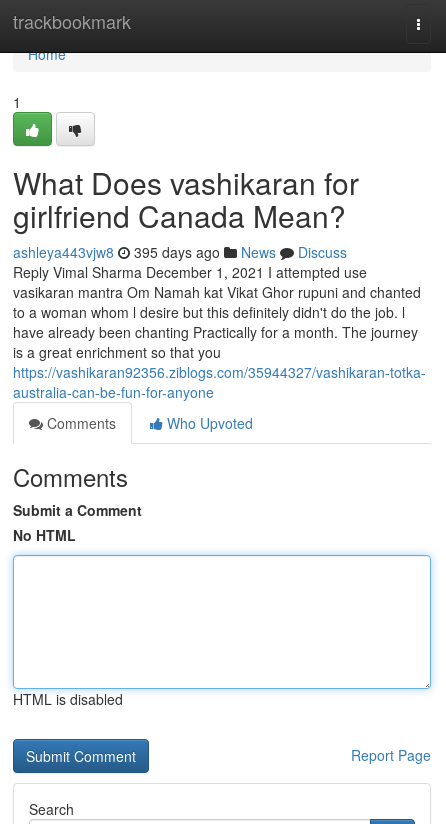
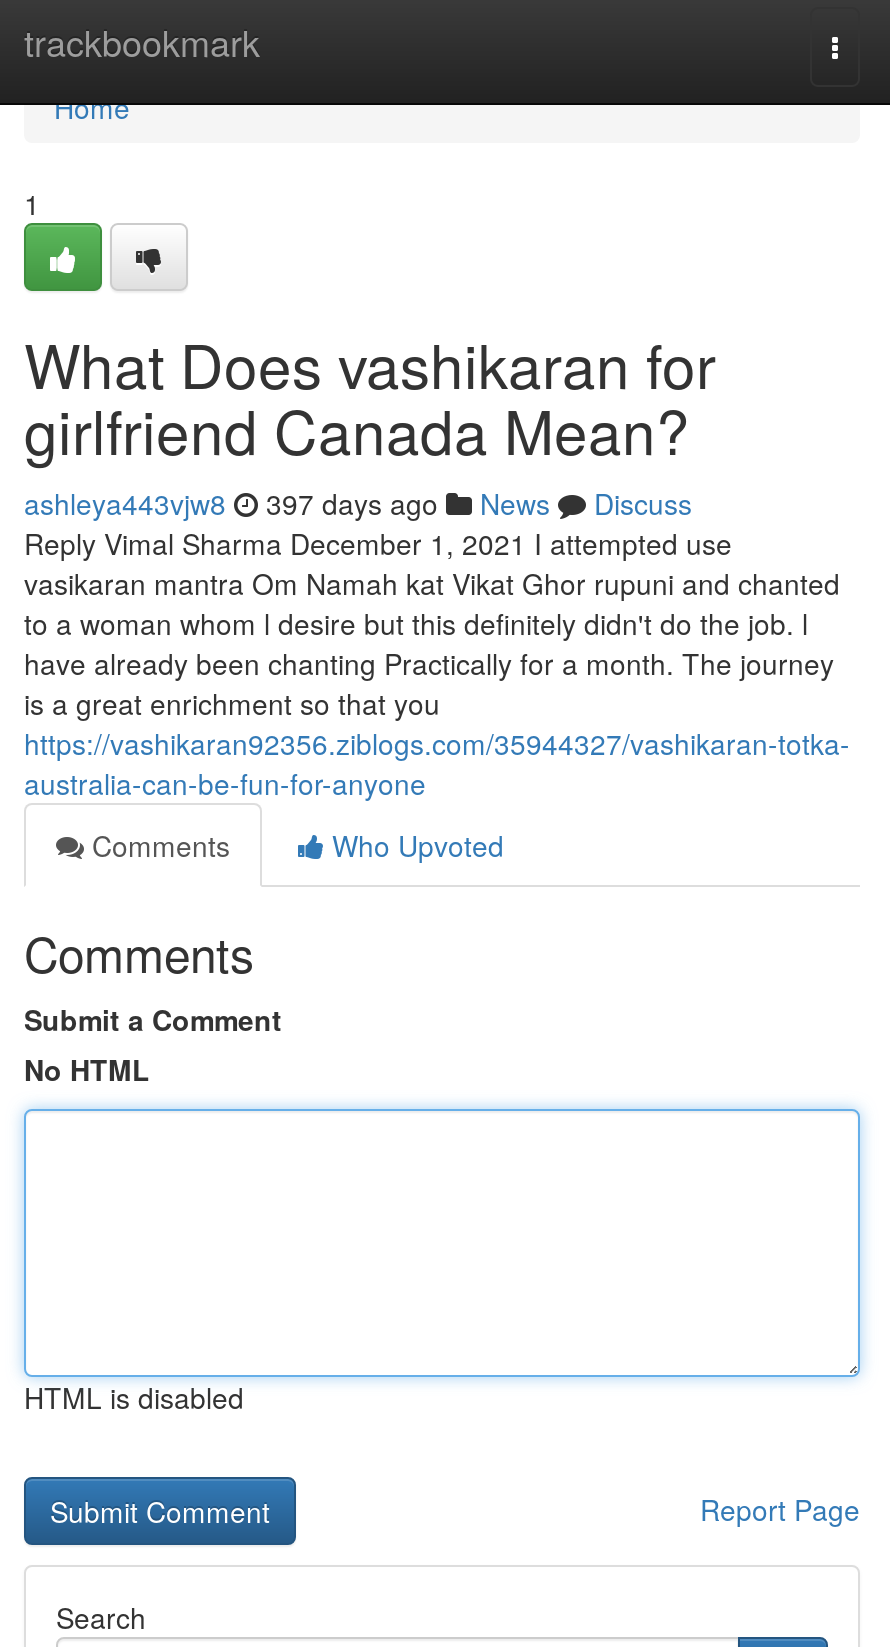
- ashleya443vjw8 395 days ago News Discuss
+ ashleya443vjw8 397 days ago News Discuss
